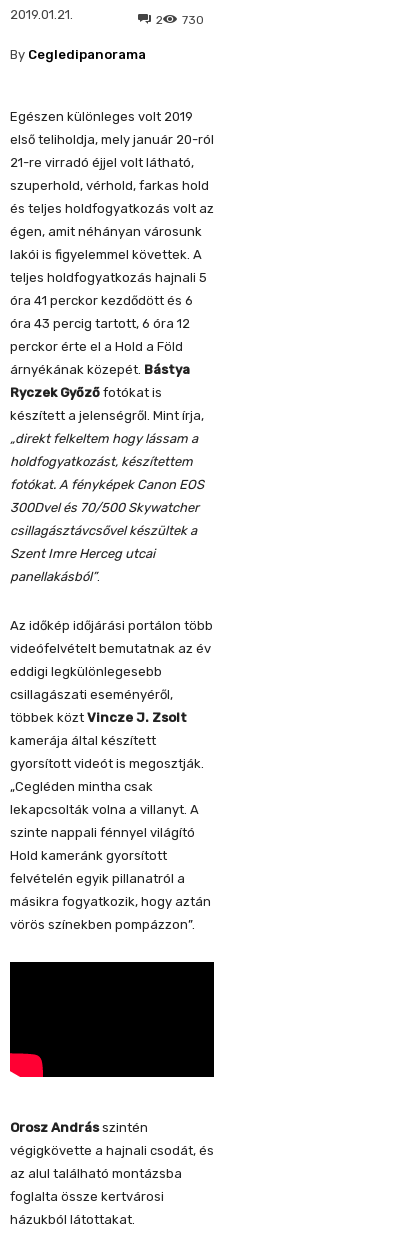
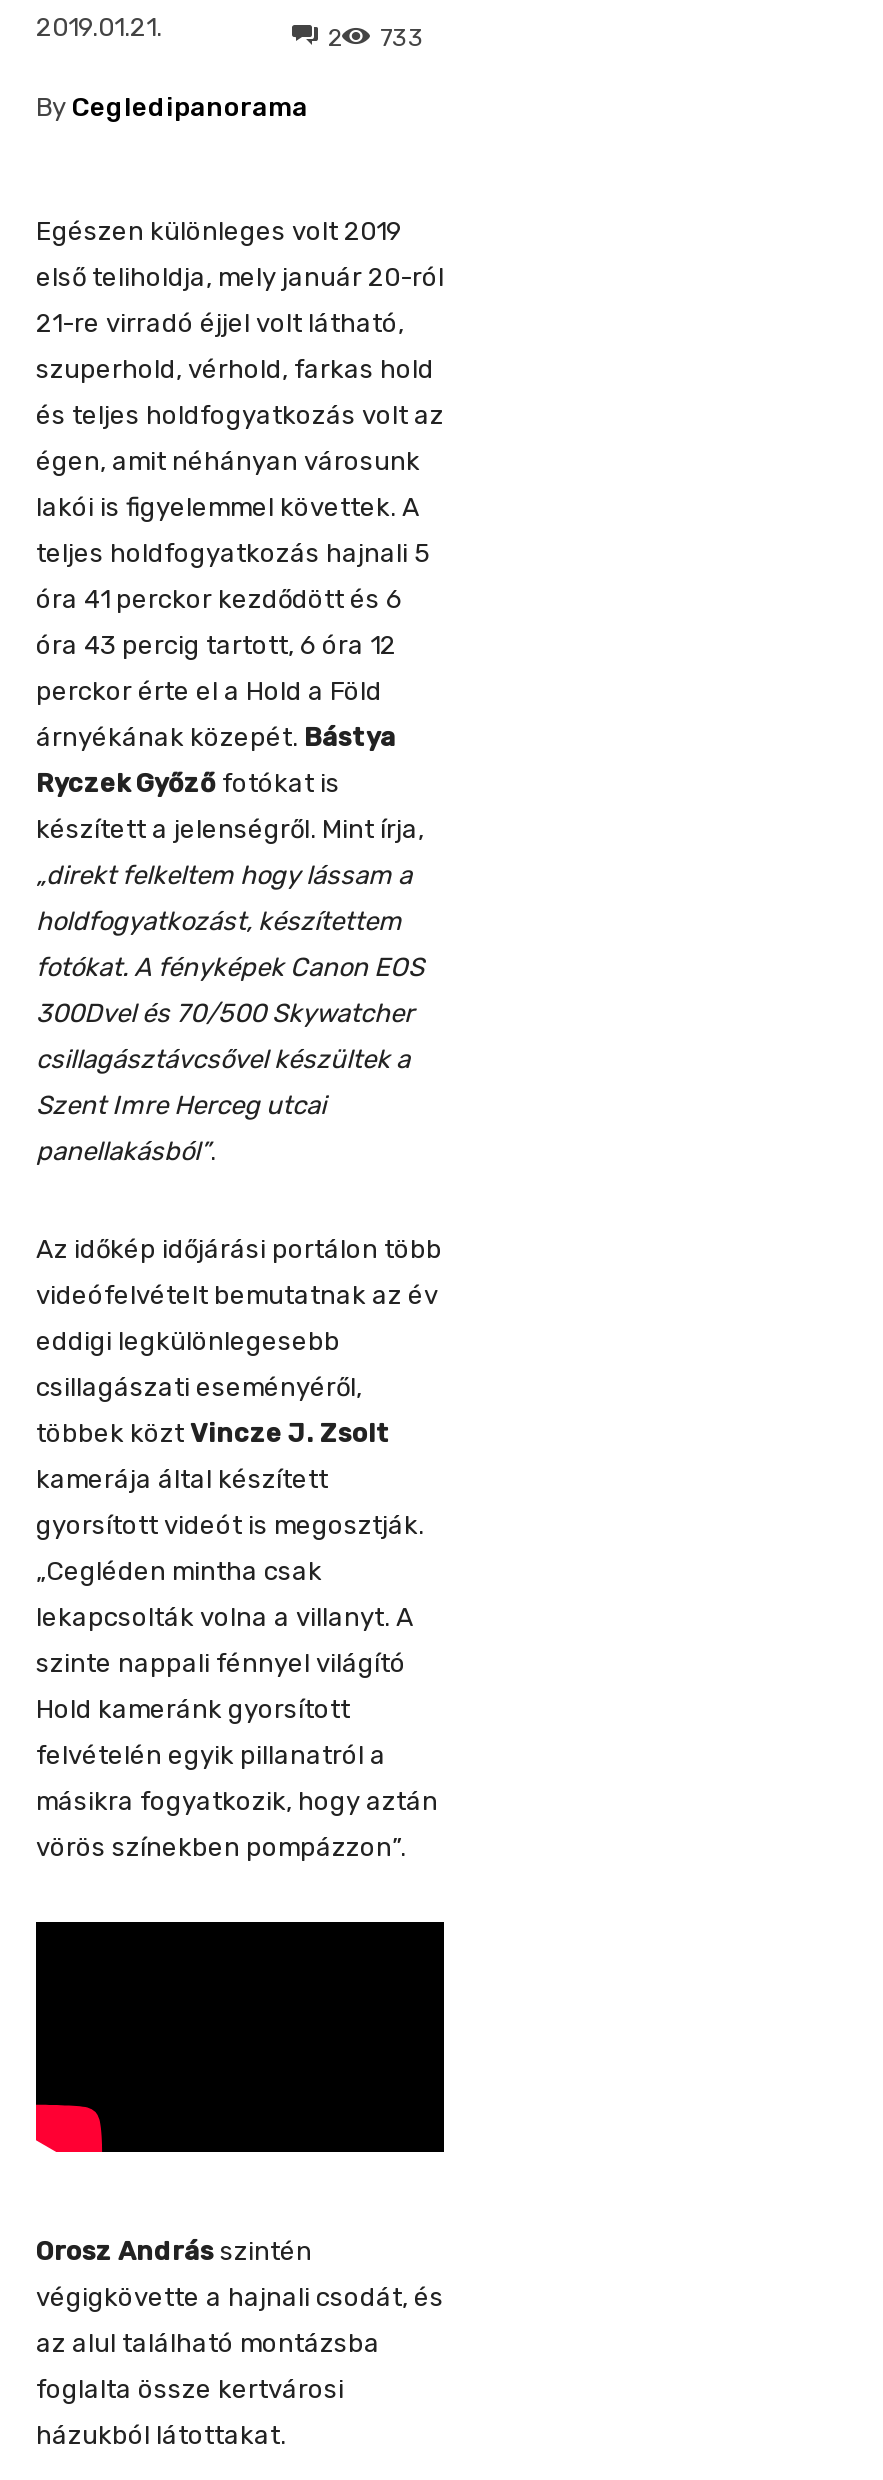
- 730
+ 733
